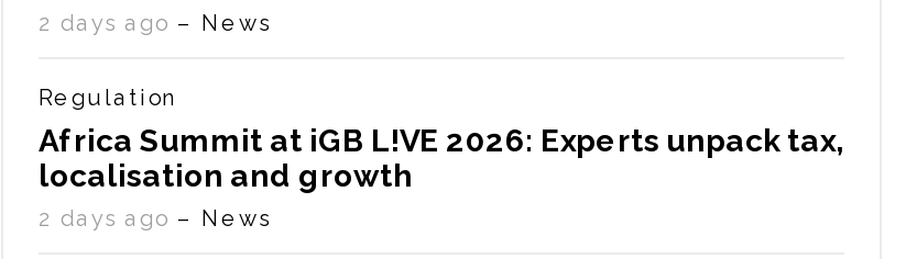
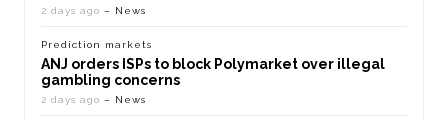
- Regulation
- Africa Summit at iGB L!VE 2026: Experts unpack tax,
- localisation and growth
+ Prediction markets
+ ANJ orders ISPs to block Polymarket over illegal
+ gambling concerns
